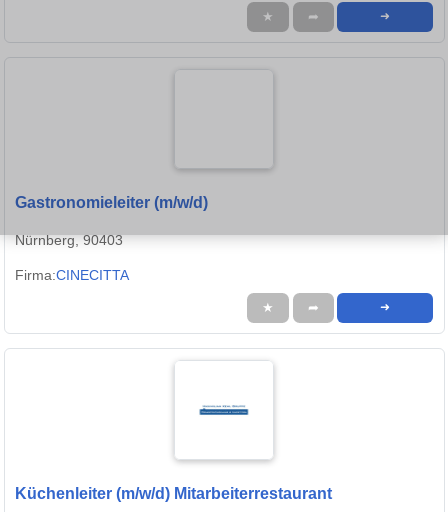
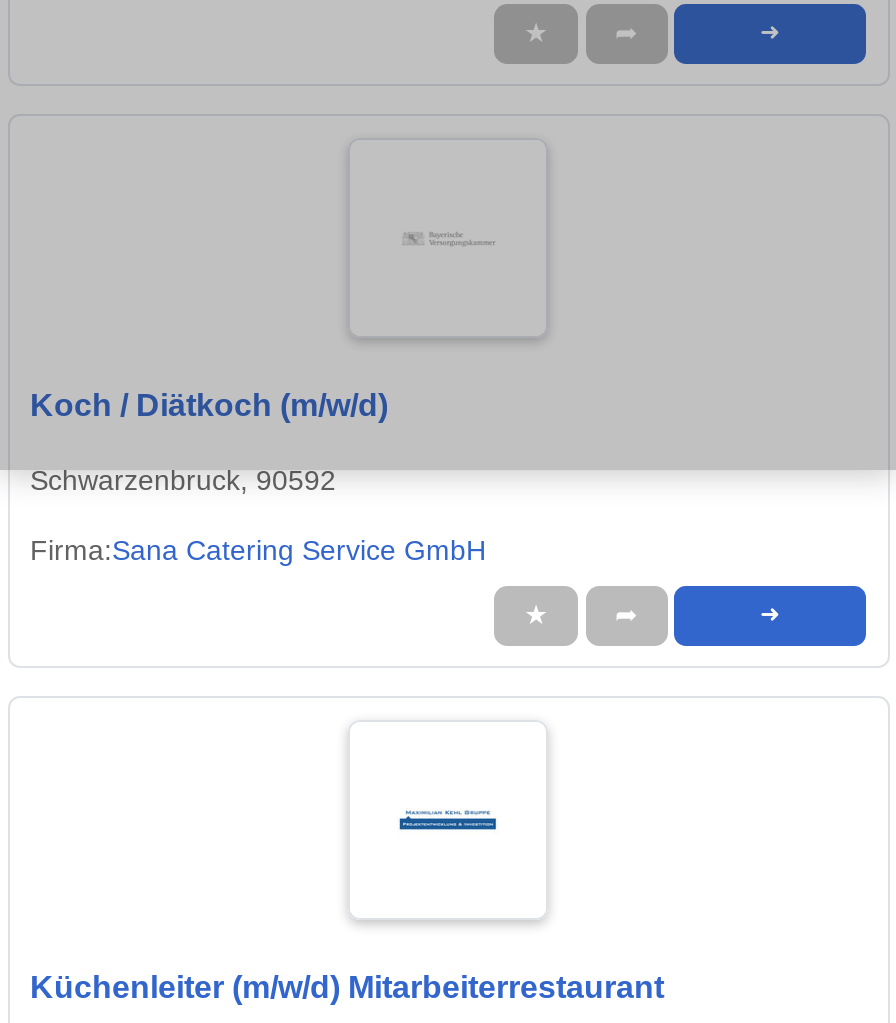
- Gastronomieleiter (m/w/d)
+ Koch / Diätkoch (m/w/d)

- Nürnberg, 90403
+ Schwarzenbruck, 90592

- Firma:CINECITTA
+ Firma:Sana Catering Service GmbH
